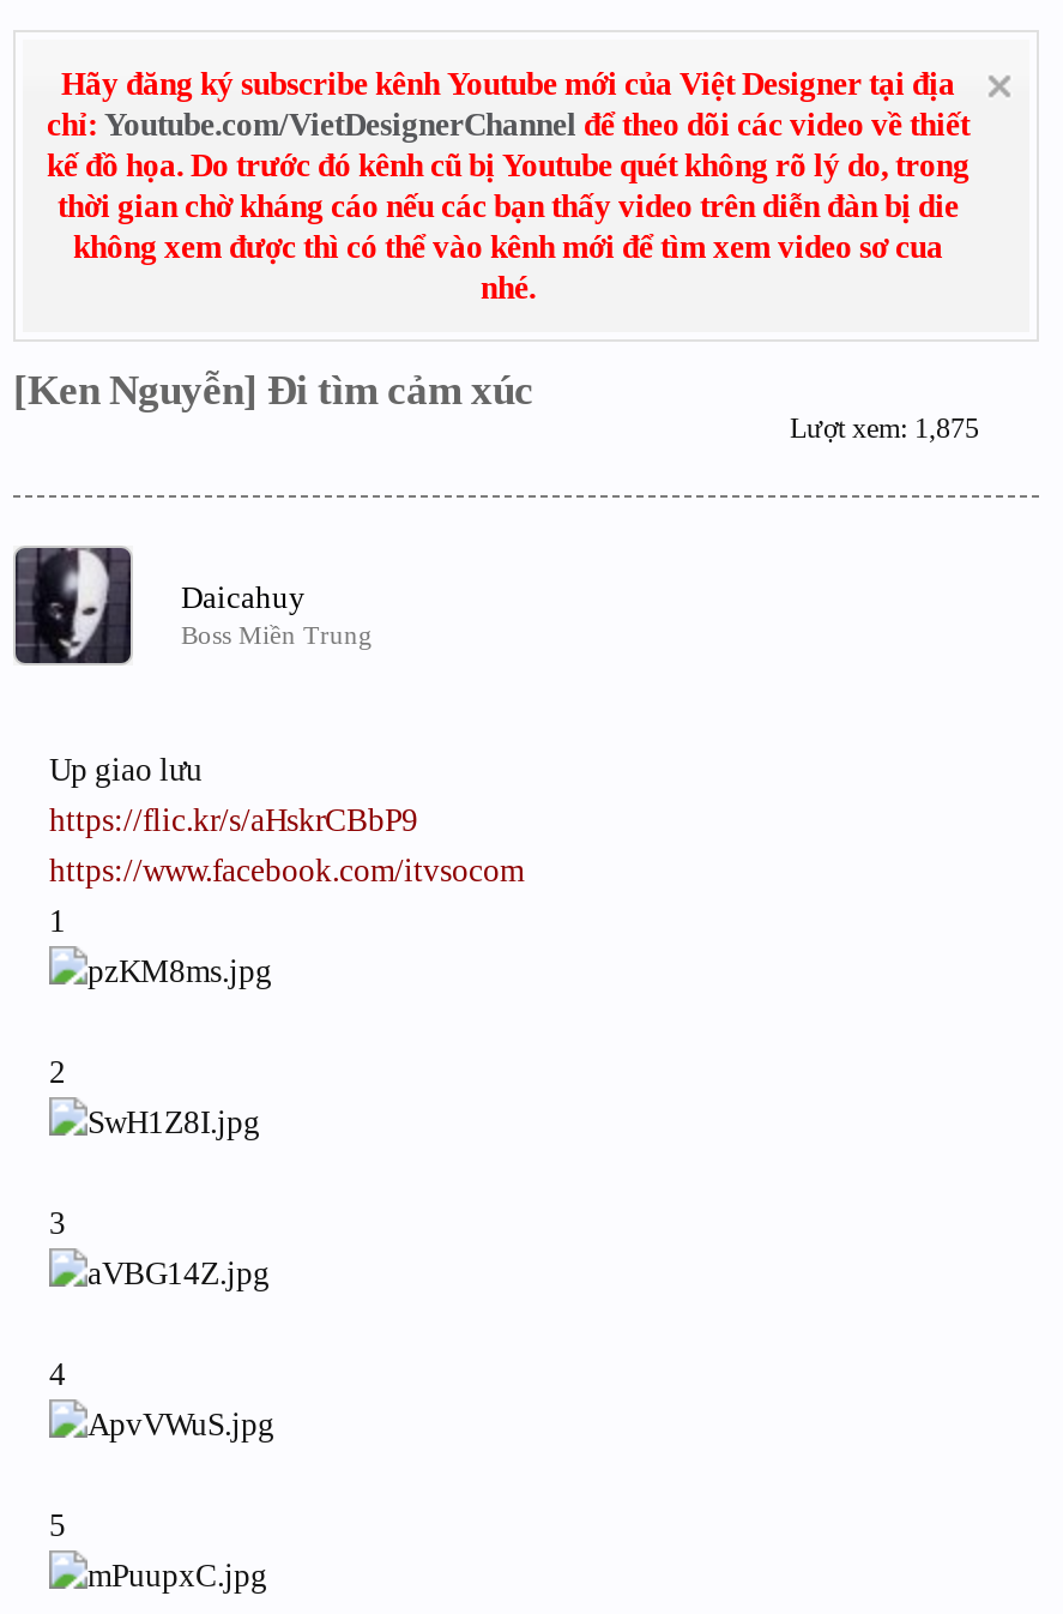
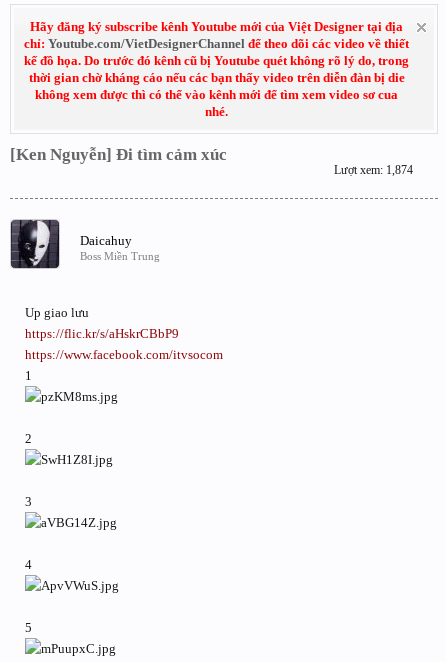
- Lượt xem: 1,875
+ Lượt xem: 1,874
